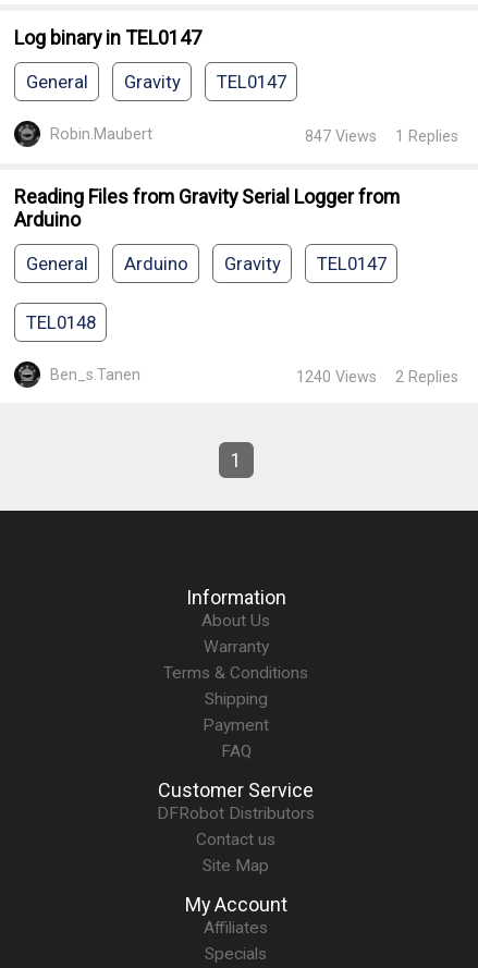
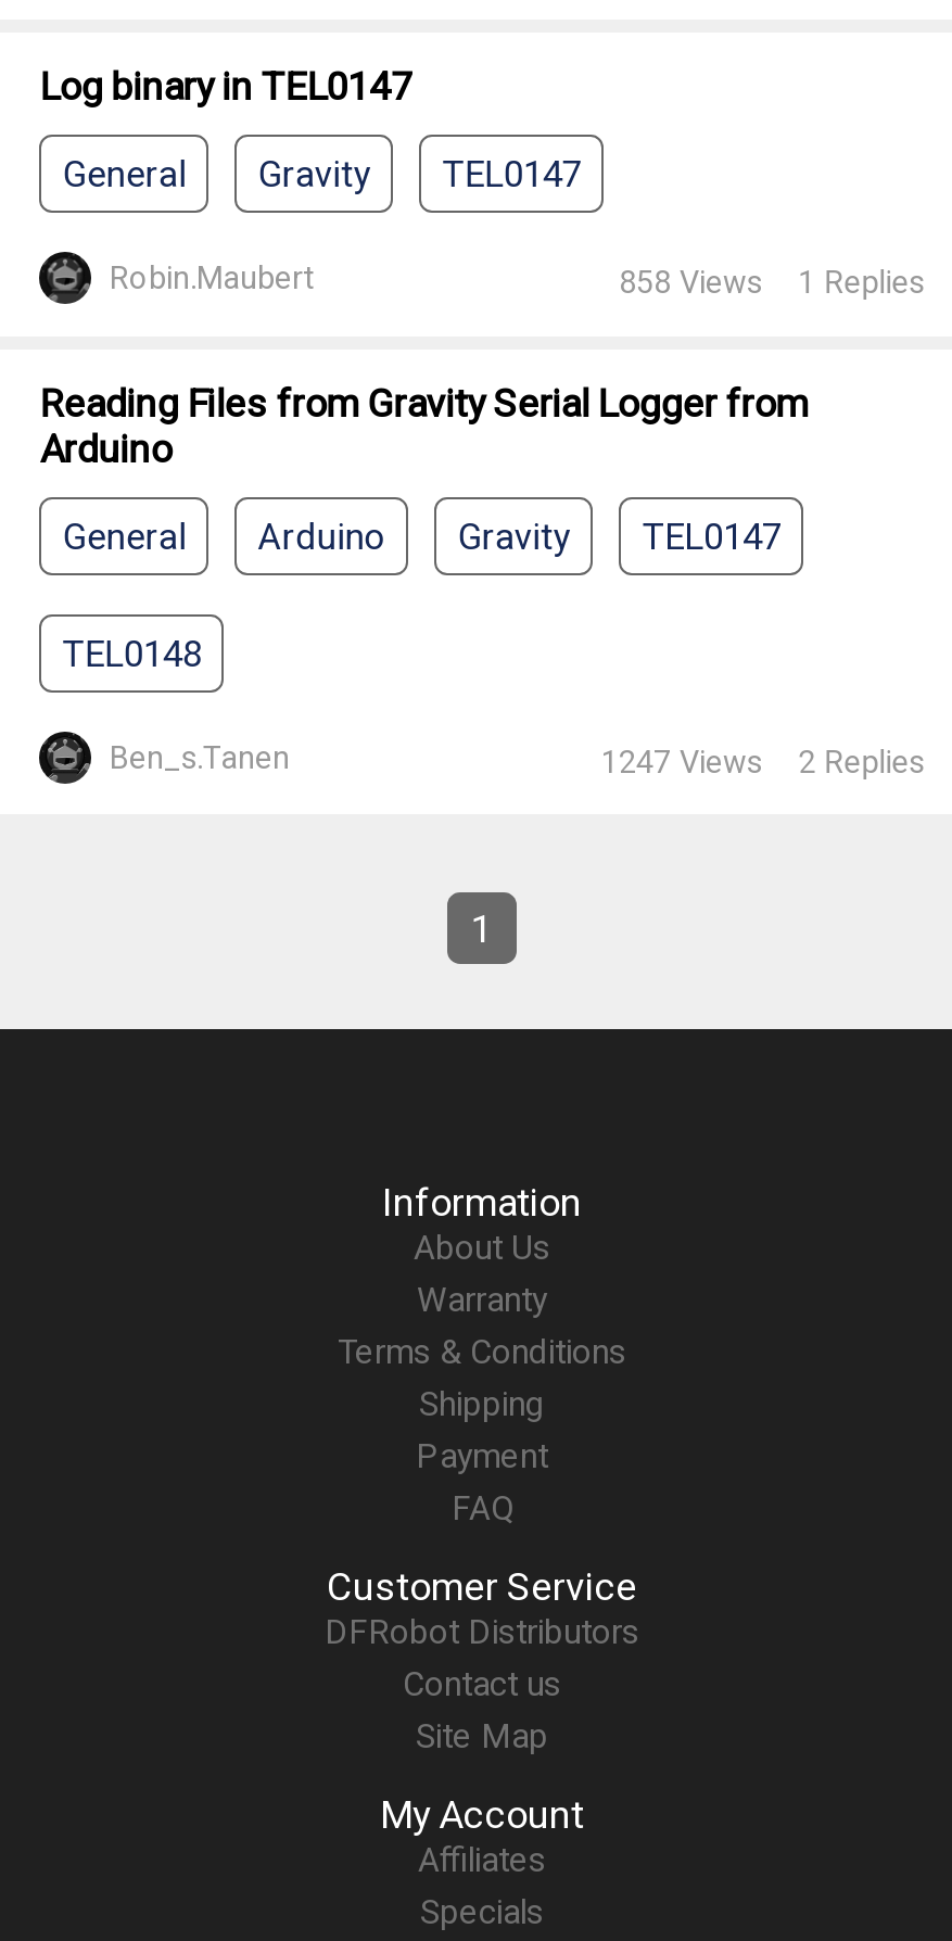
- 847 Views 1 Replies
+ 858 Views 1 Replies

- 1240 Views 2 Replies
+ 1247 Views 2 Replies
